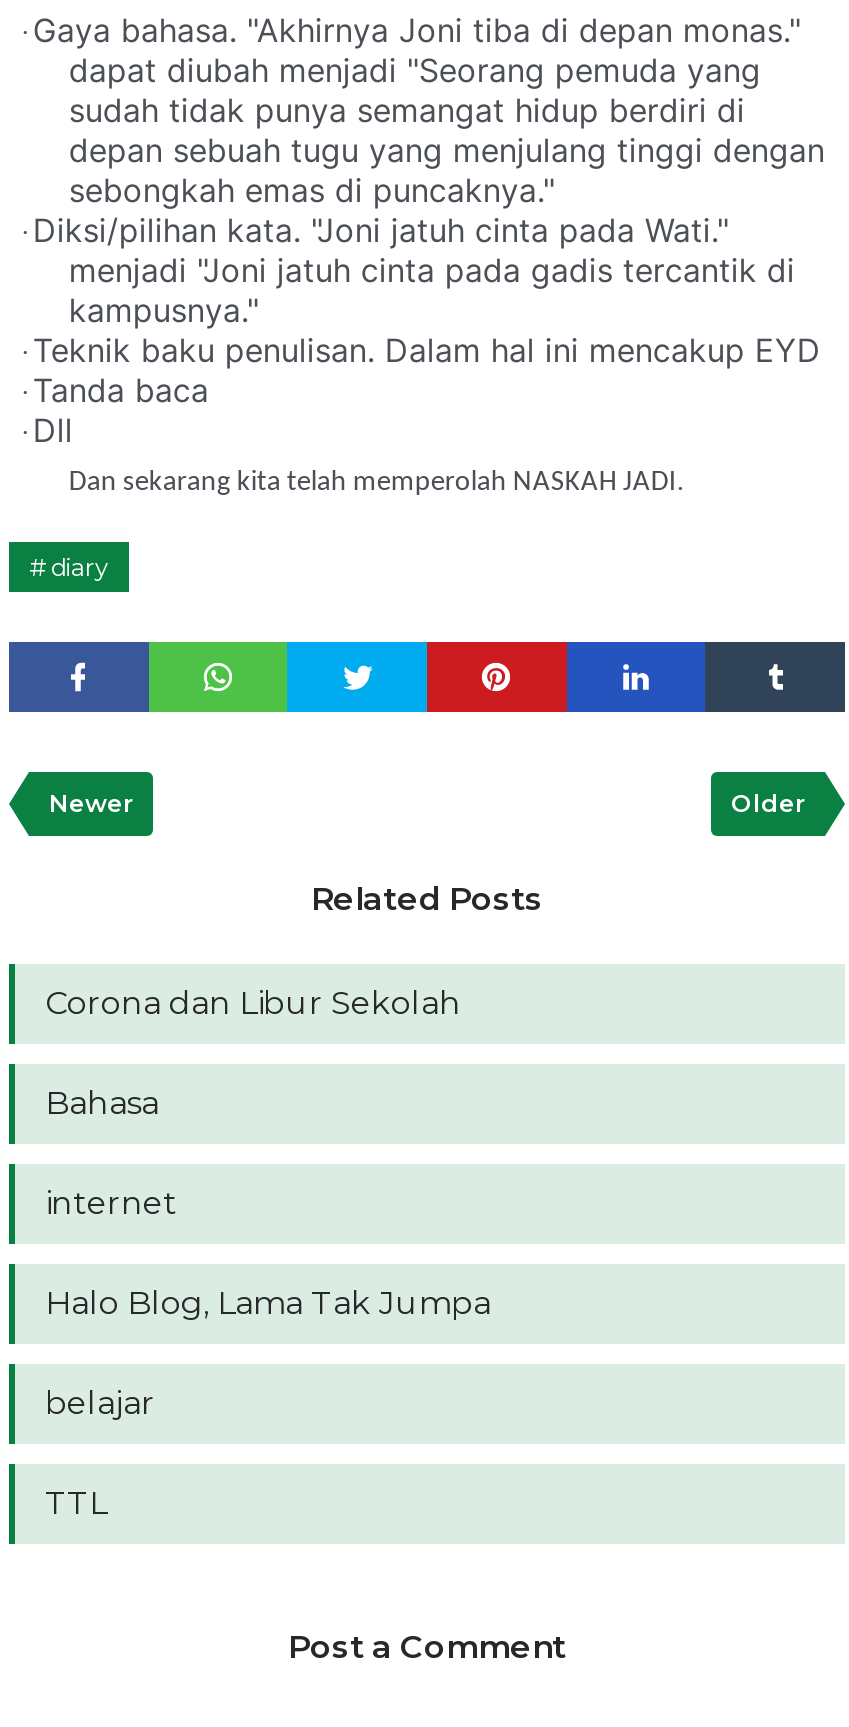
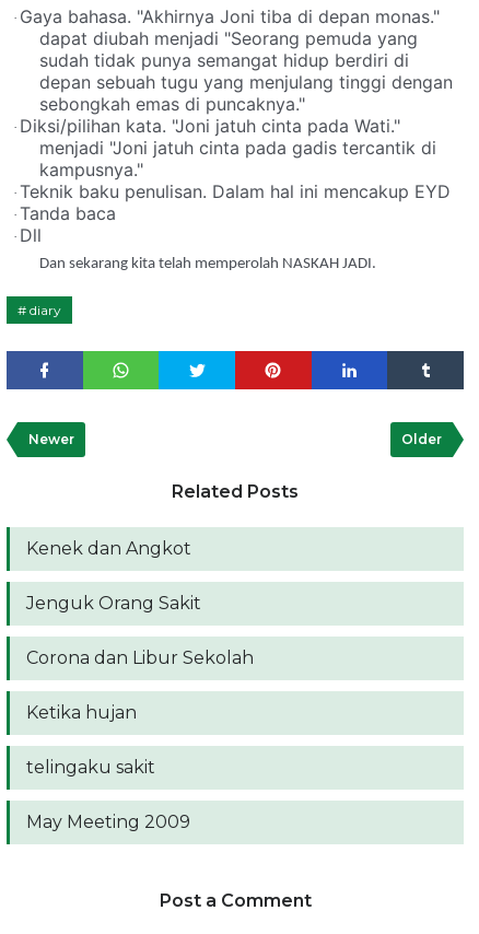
+ Kenek dan Angkot
+ Jenguk Orang Sakit

moved down: Corona dan Libur Sekolah

- Bahasa
- internet
- Halo Blog, Lama Tak Jumpa
- belajar
- TTL
+ Ketika hujan
+ telingaku sakit
+ May Meeting 2009
